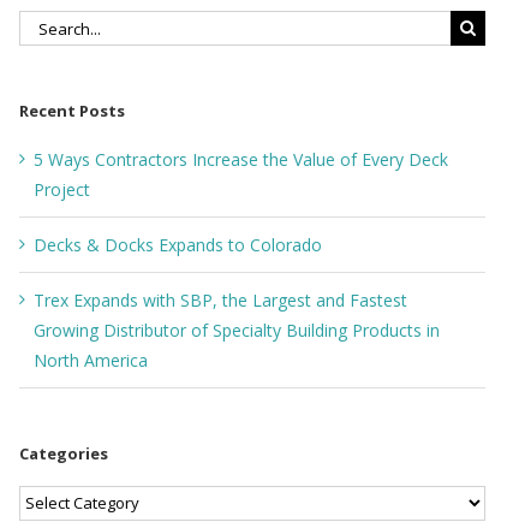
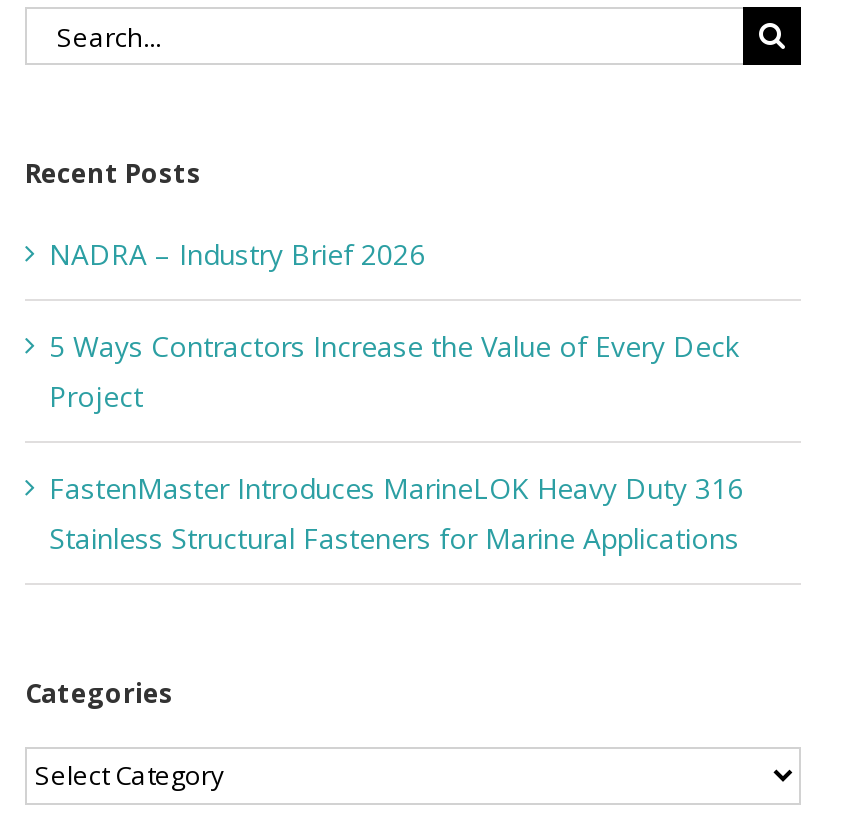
+ NADRA – Industry Brief 2026

moved down: 5 Ways Contractors Increase the Value of Every Deck | Project

- Decks & Docks Expands to Colorado
- Trex Expands with SBP, the Largest and Fastest
- Growing Distributor of Specialty Building Products in
- North America
+ FastenMaster Introduces MarineLOK Heavy Duty 316
+ Stainless Structural Fasteners for Marine Applications
